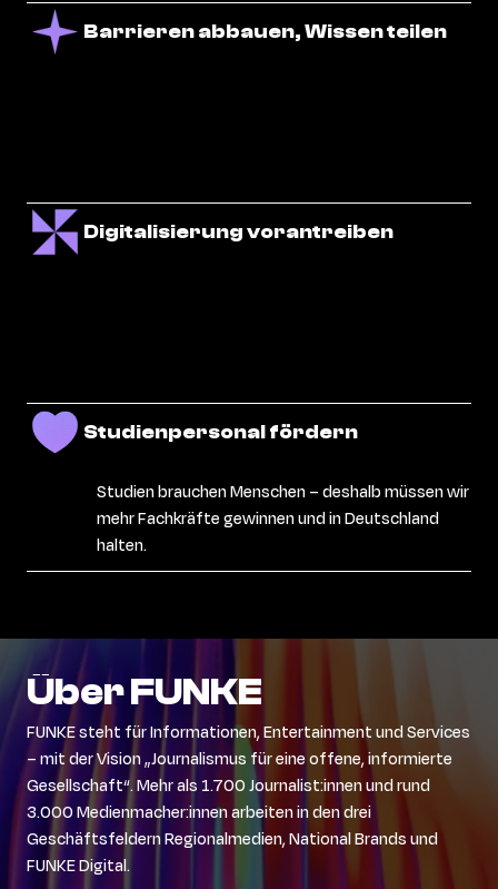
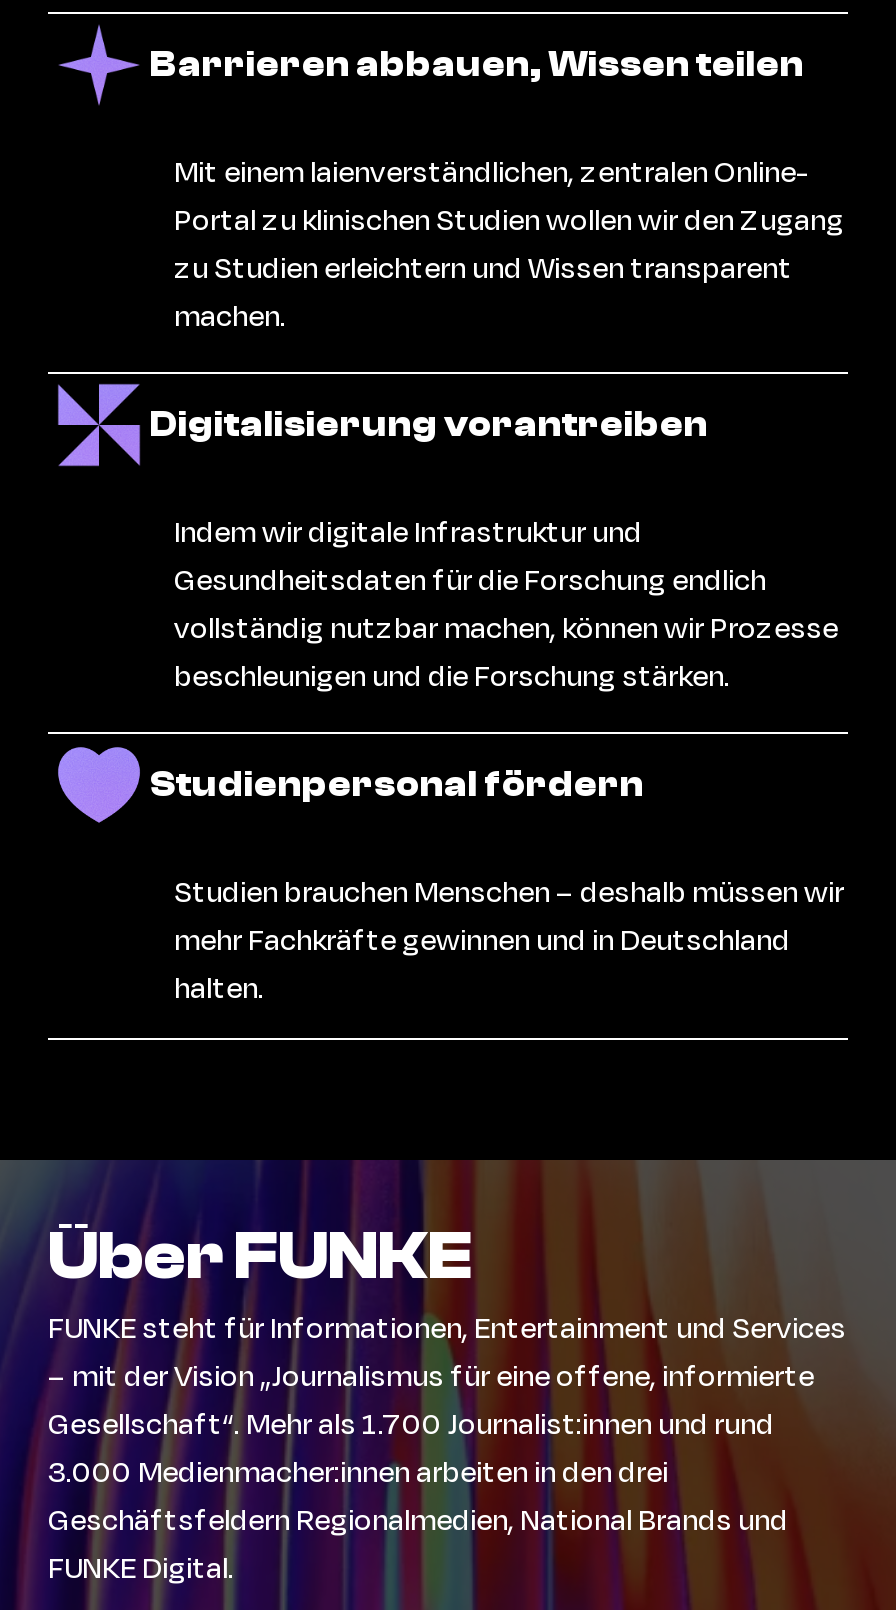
+ Mit einem laienverständlichen, zentralen Online-
+ Portal zu klinischen Studien wollen wir den Zugang
+ zu Studien erleichtern und Wissen transparent
+ machen.

+ Indem wir digitale Infrastruktur und
+ Gesundheitsdaten für die Forschung endlich
+ vollständig nutzbar machen, können wir Prozesse
+ beschleunigen und die Forschung stärken.
